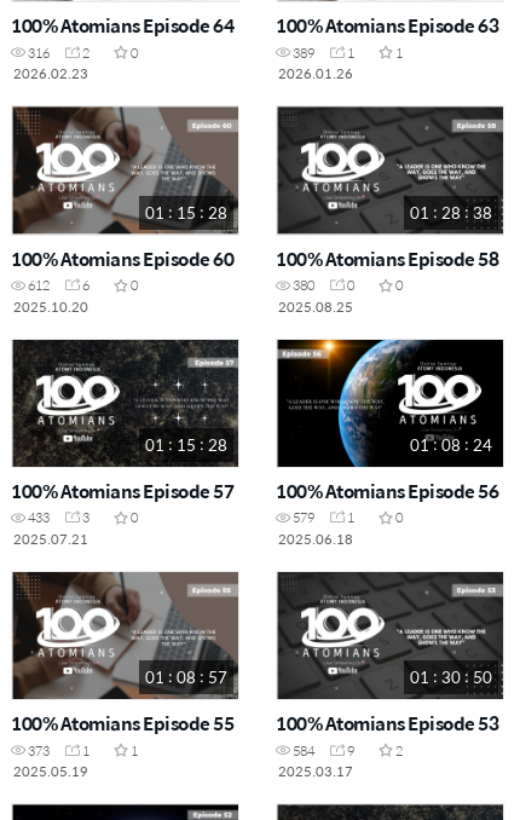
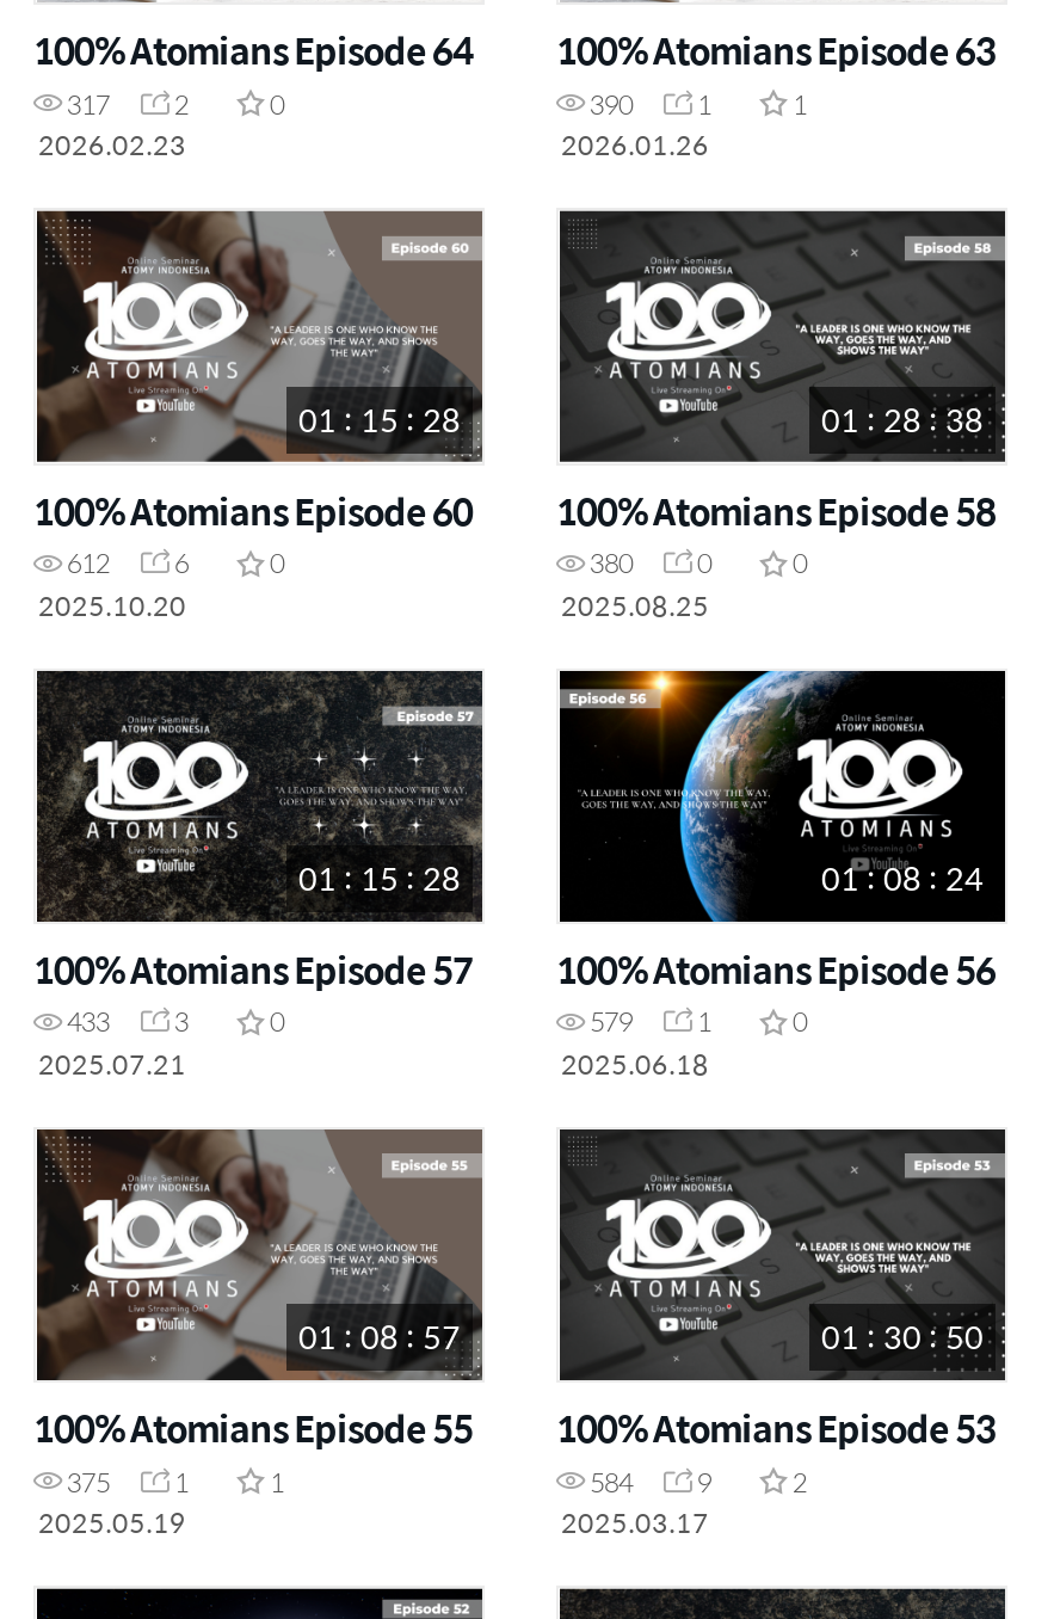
- 316 2 0
+ 317 2 0

- 389 1 1
+ 390 1 1

- 373 1 1
+ 375 1 1
